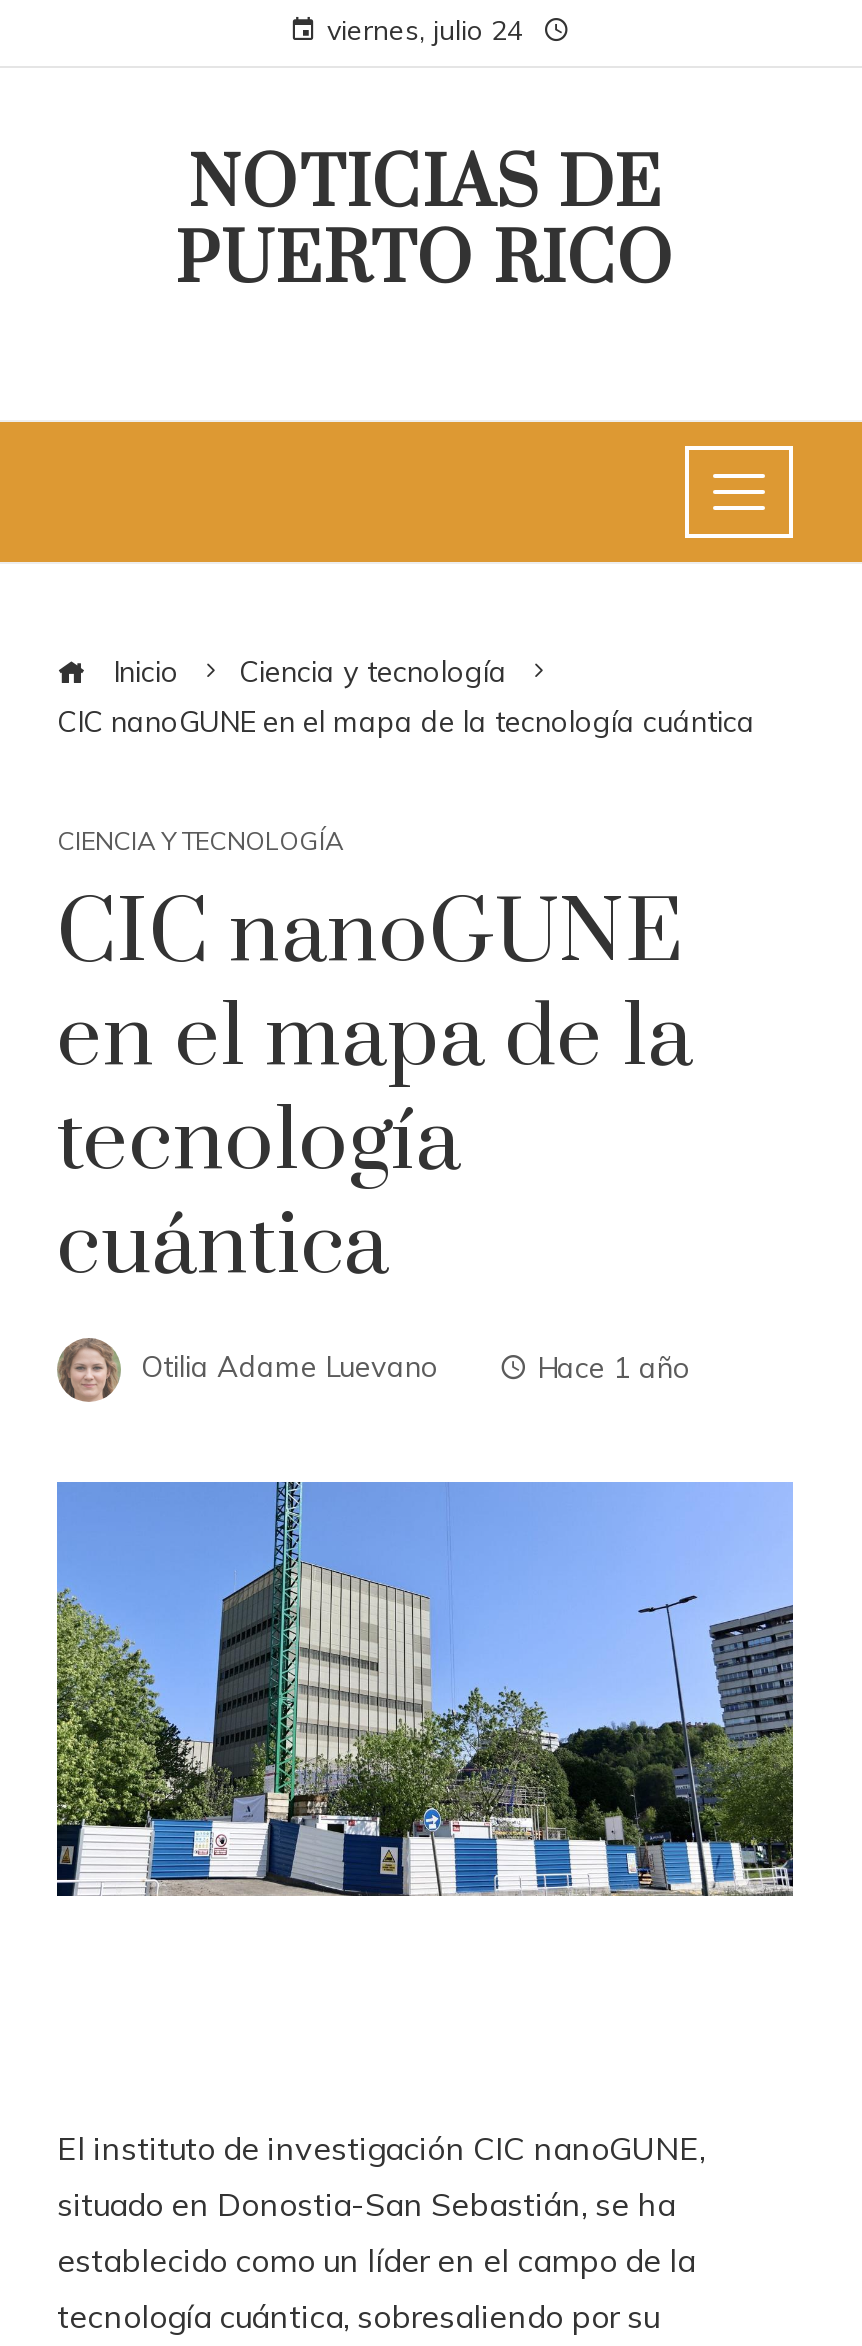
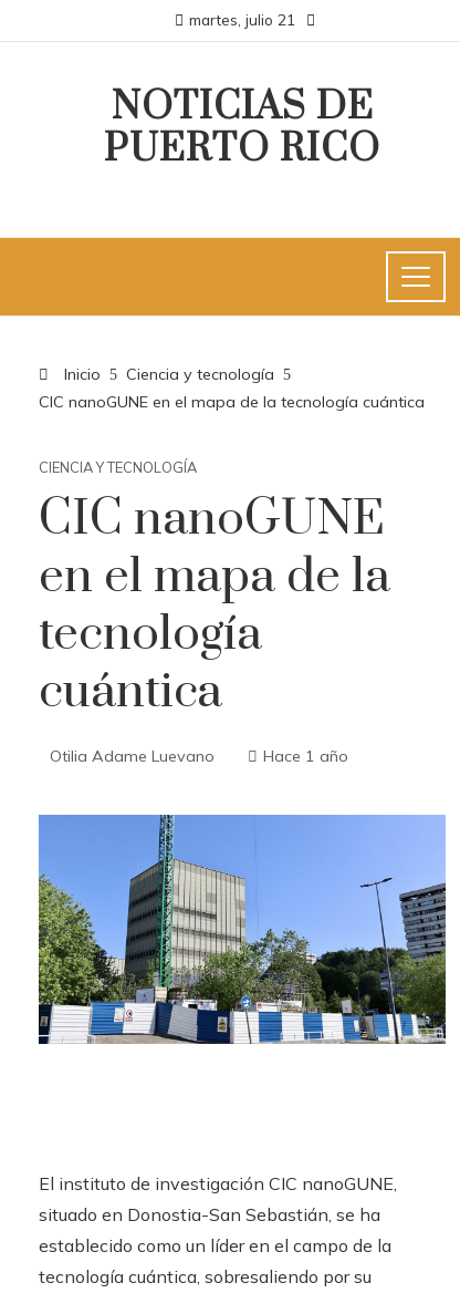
- viernes, julio 24
+ martes, julio 21
